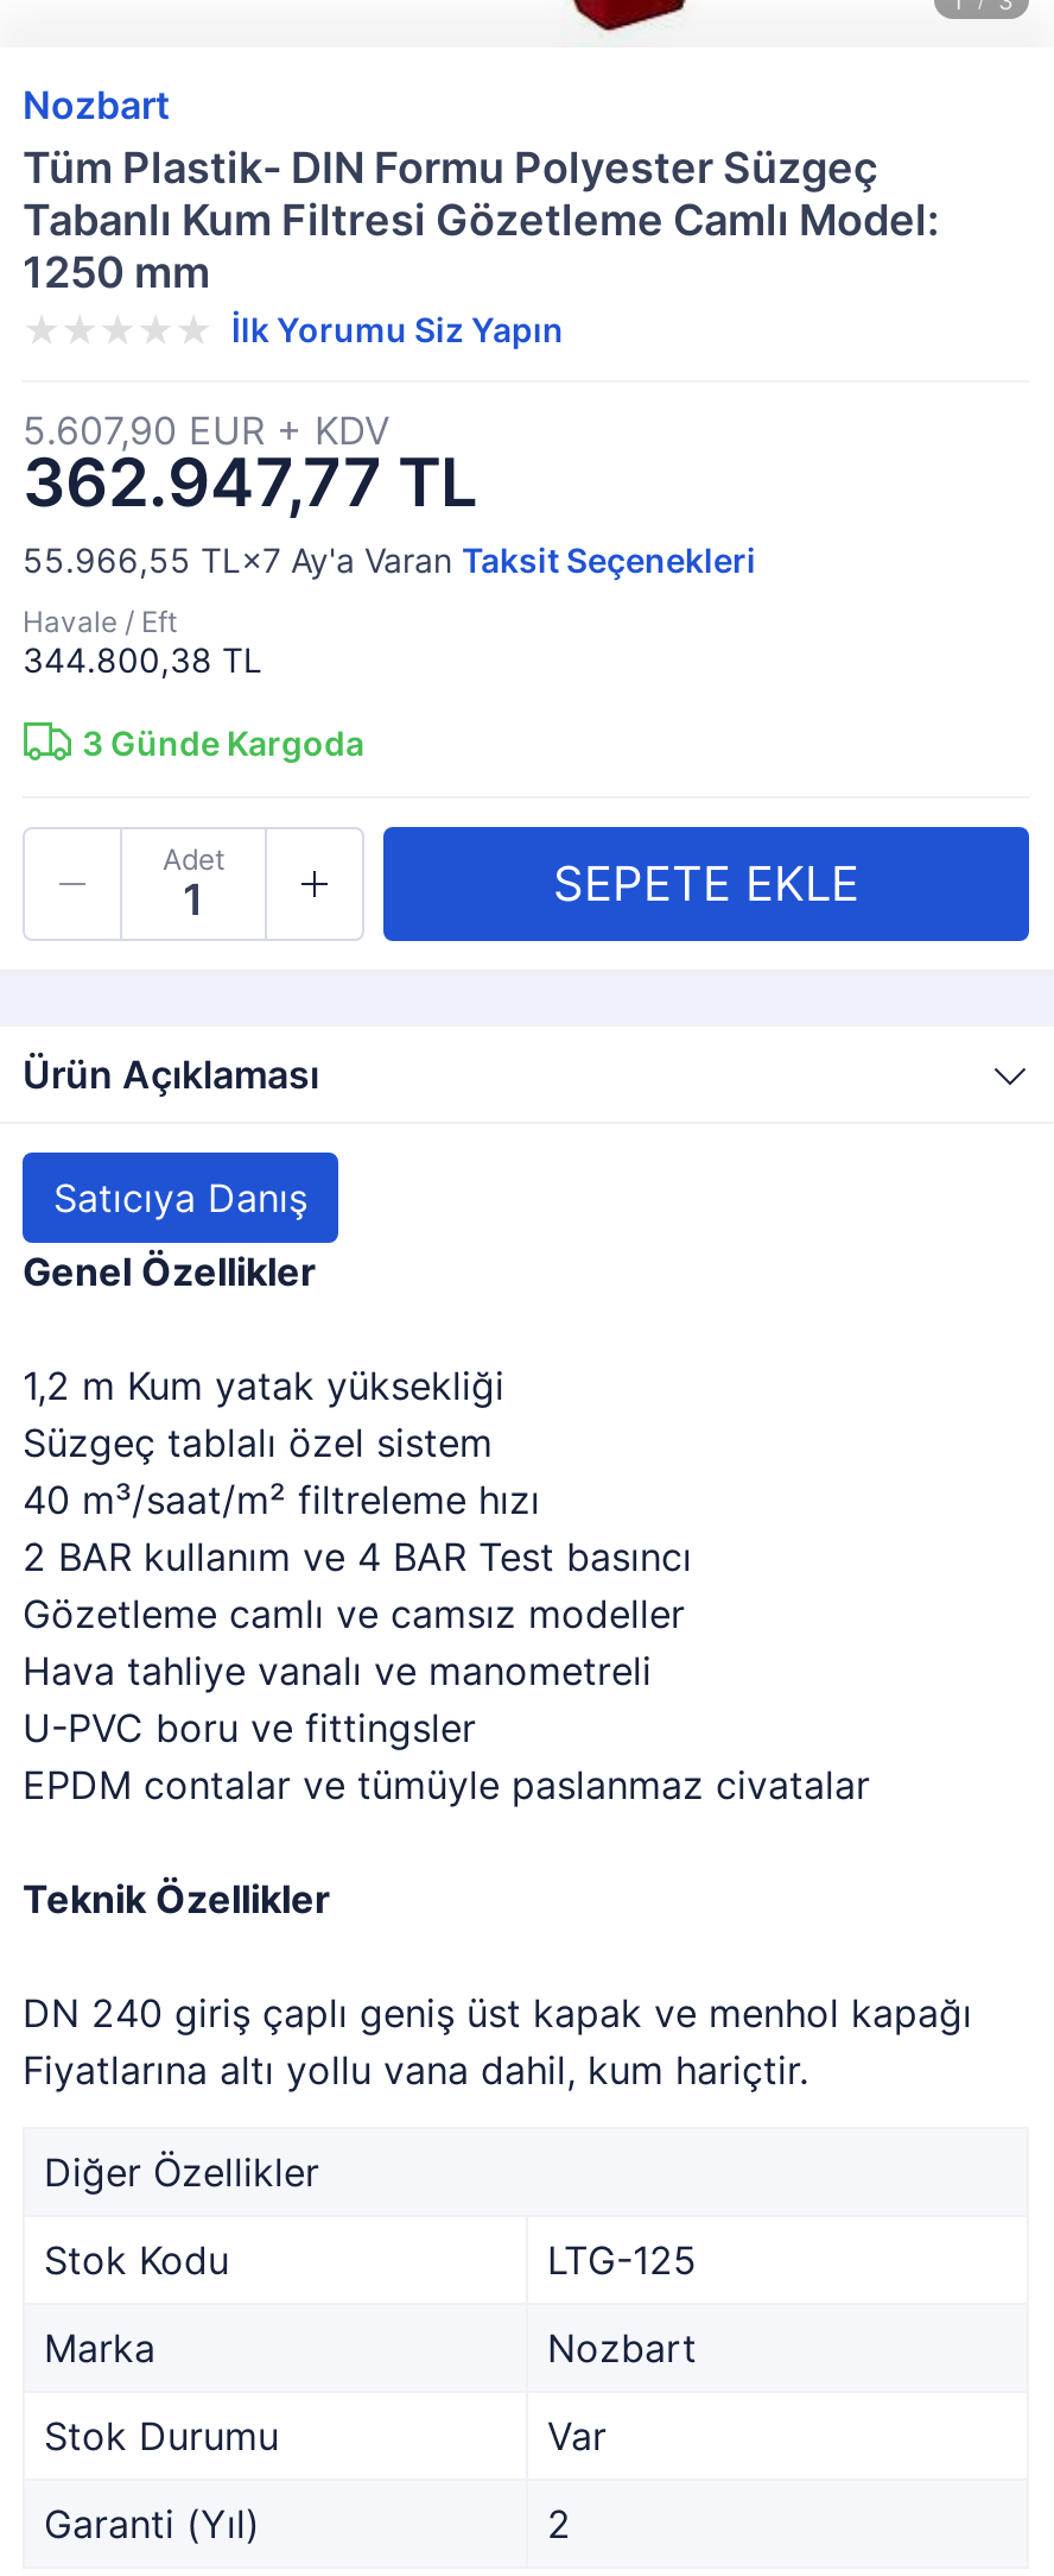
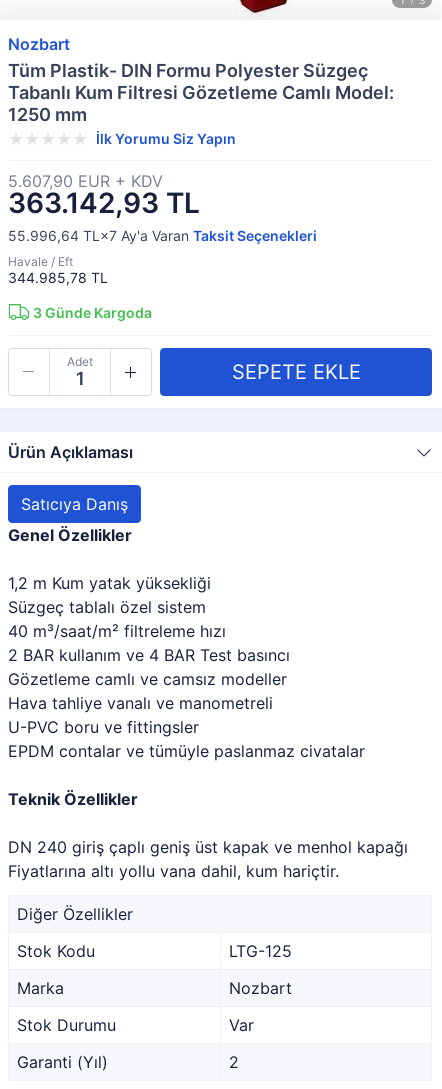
- 362.947,77 TL
+ 363.142,93 TL

- 55.966,55 TL×7 Ay'a Varan Taksit Seçenekleri
+ 55.996,64 TL×7 Ay'a Varan Taksit Seçenekleri

- 344.800,38 TL
+ 344.985,78 TL
